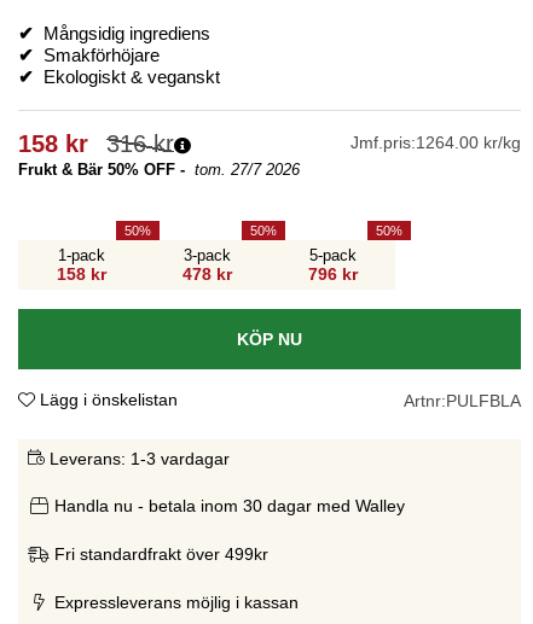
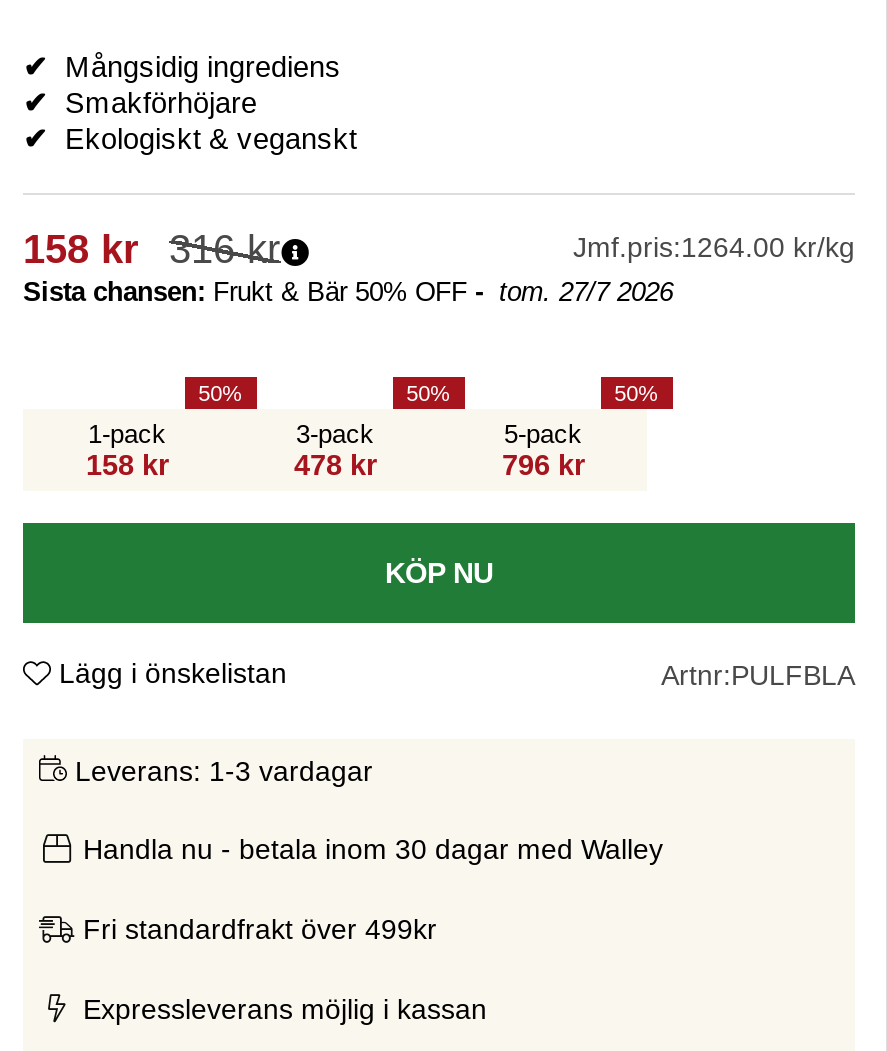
- Frukt & Bär 50% OFF - tom. 27/7 2026
+ Sista chansen: Frukt & Bär 50% OFF - tom. 27/7 2026
